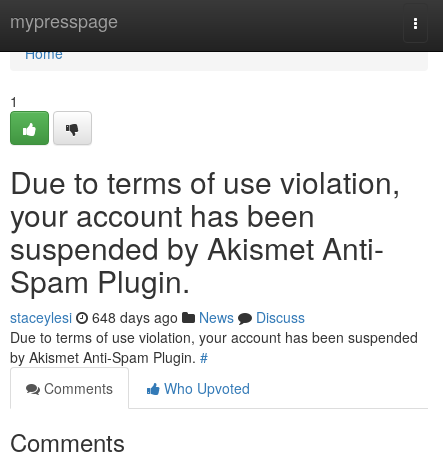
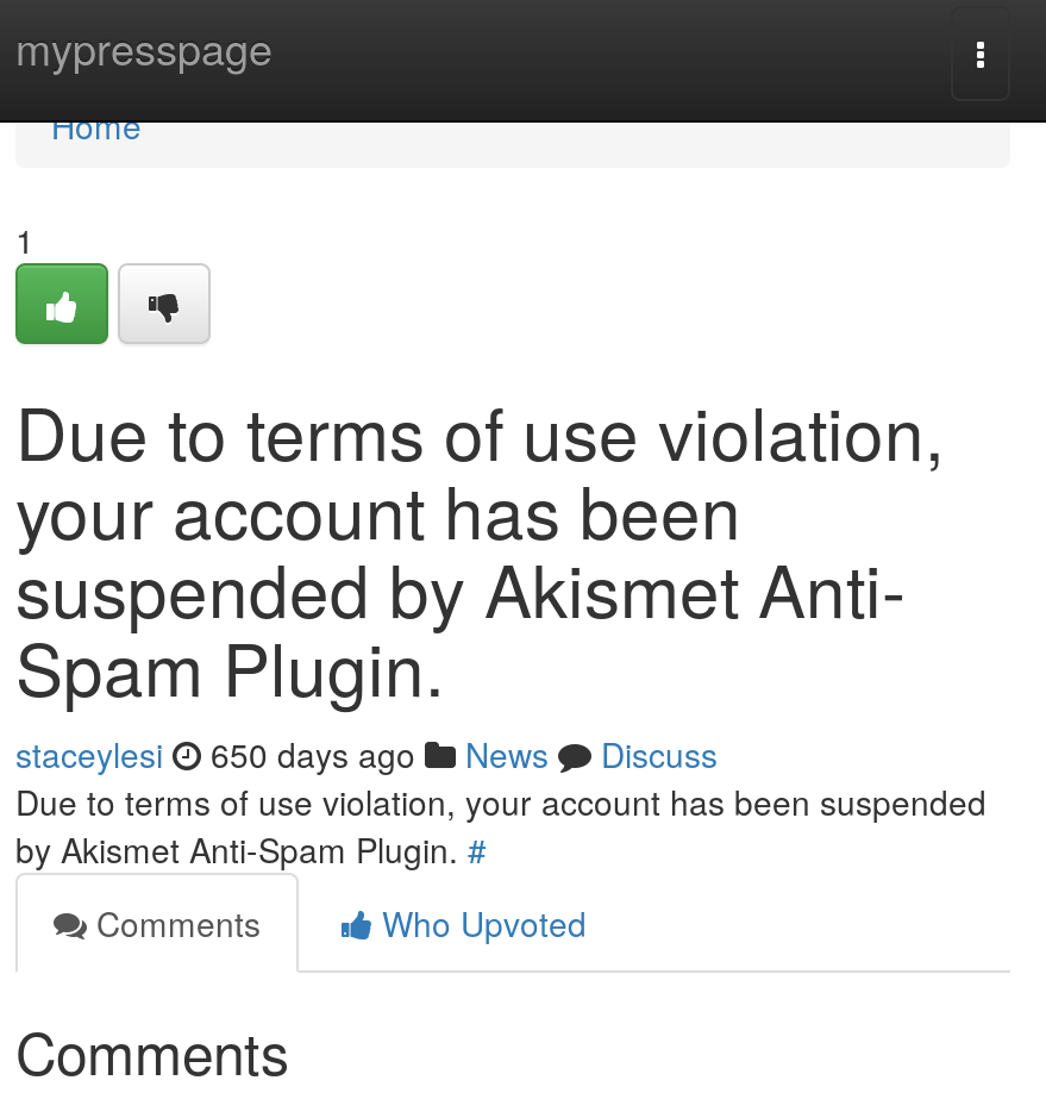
- staceylesi 648 days ago News Discuss
+ staceylesi 650 days ago News Discuss
